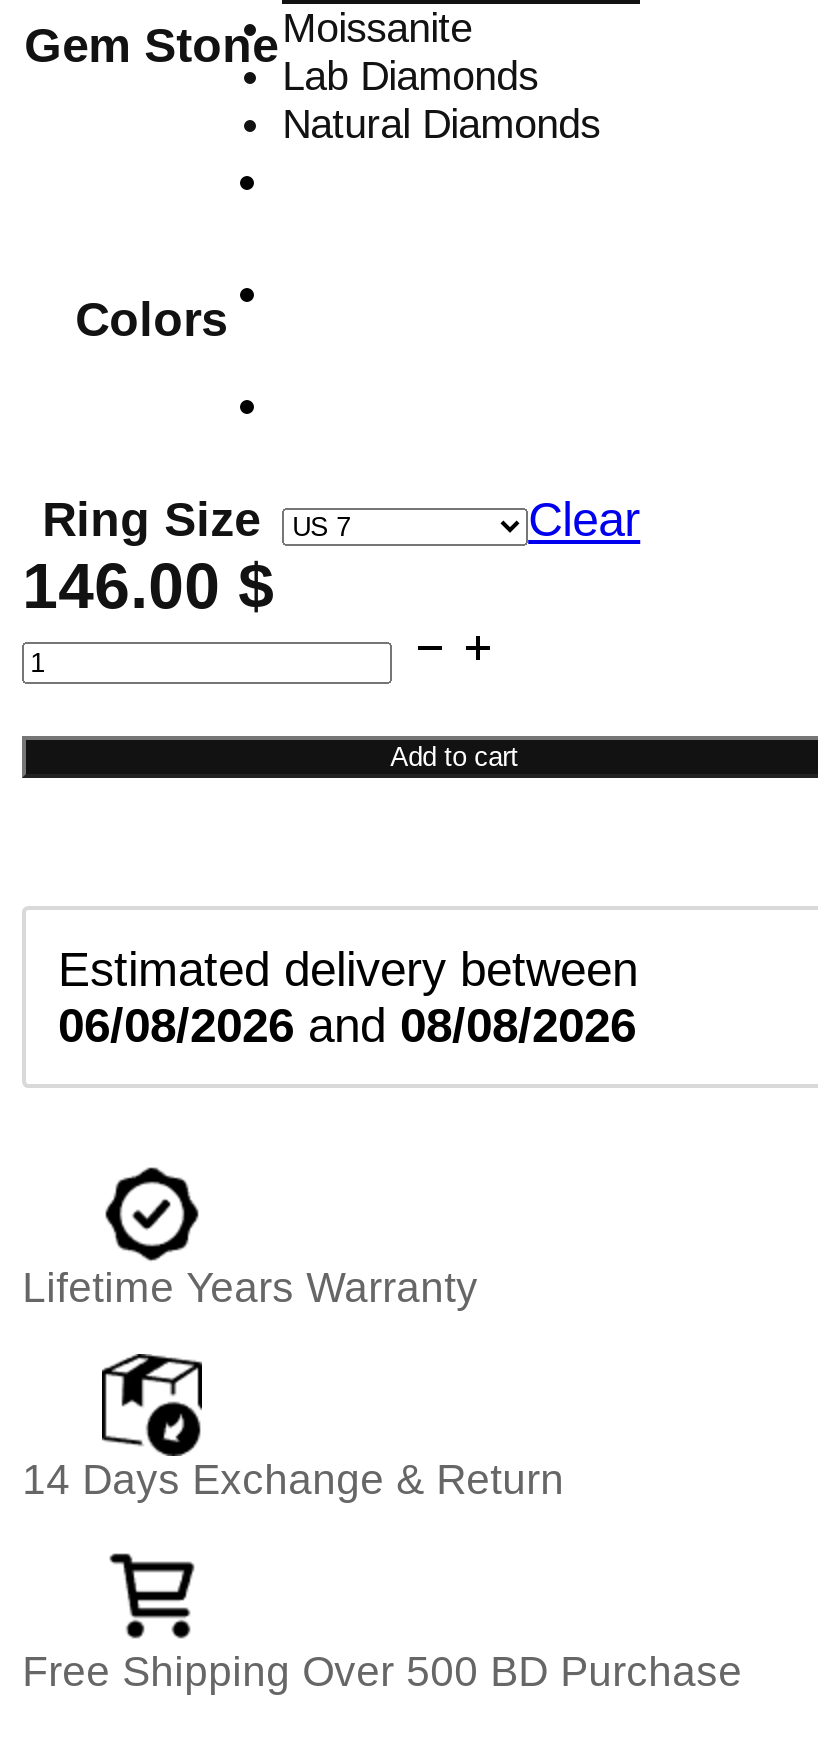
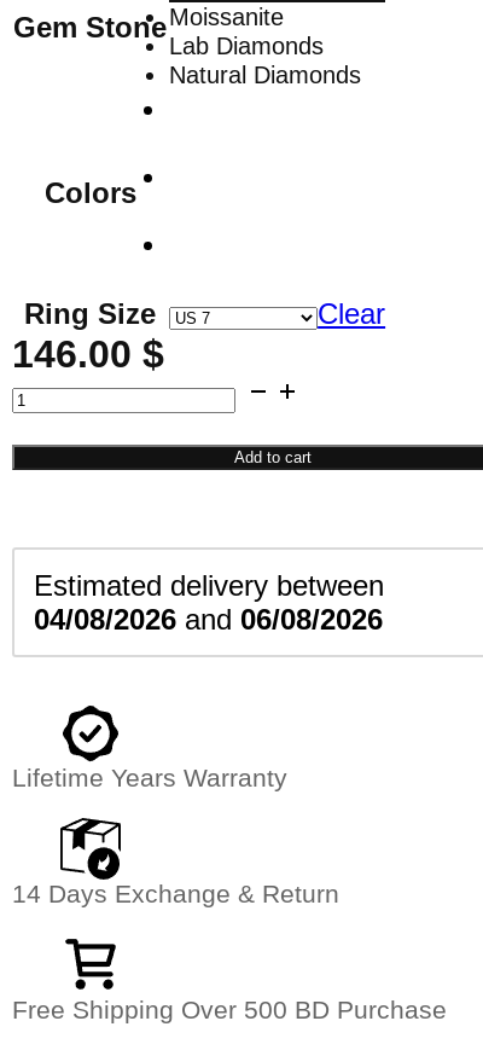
- 06/08/2026 and 08/08/2026
+ 04/08/2026 and 06/08/2026
